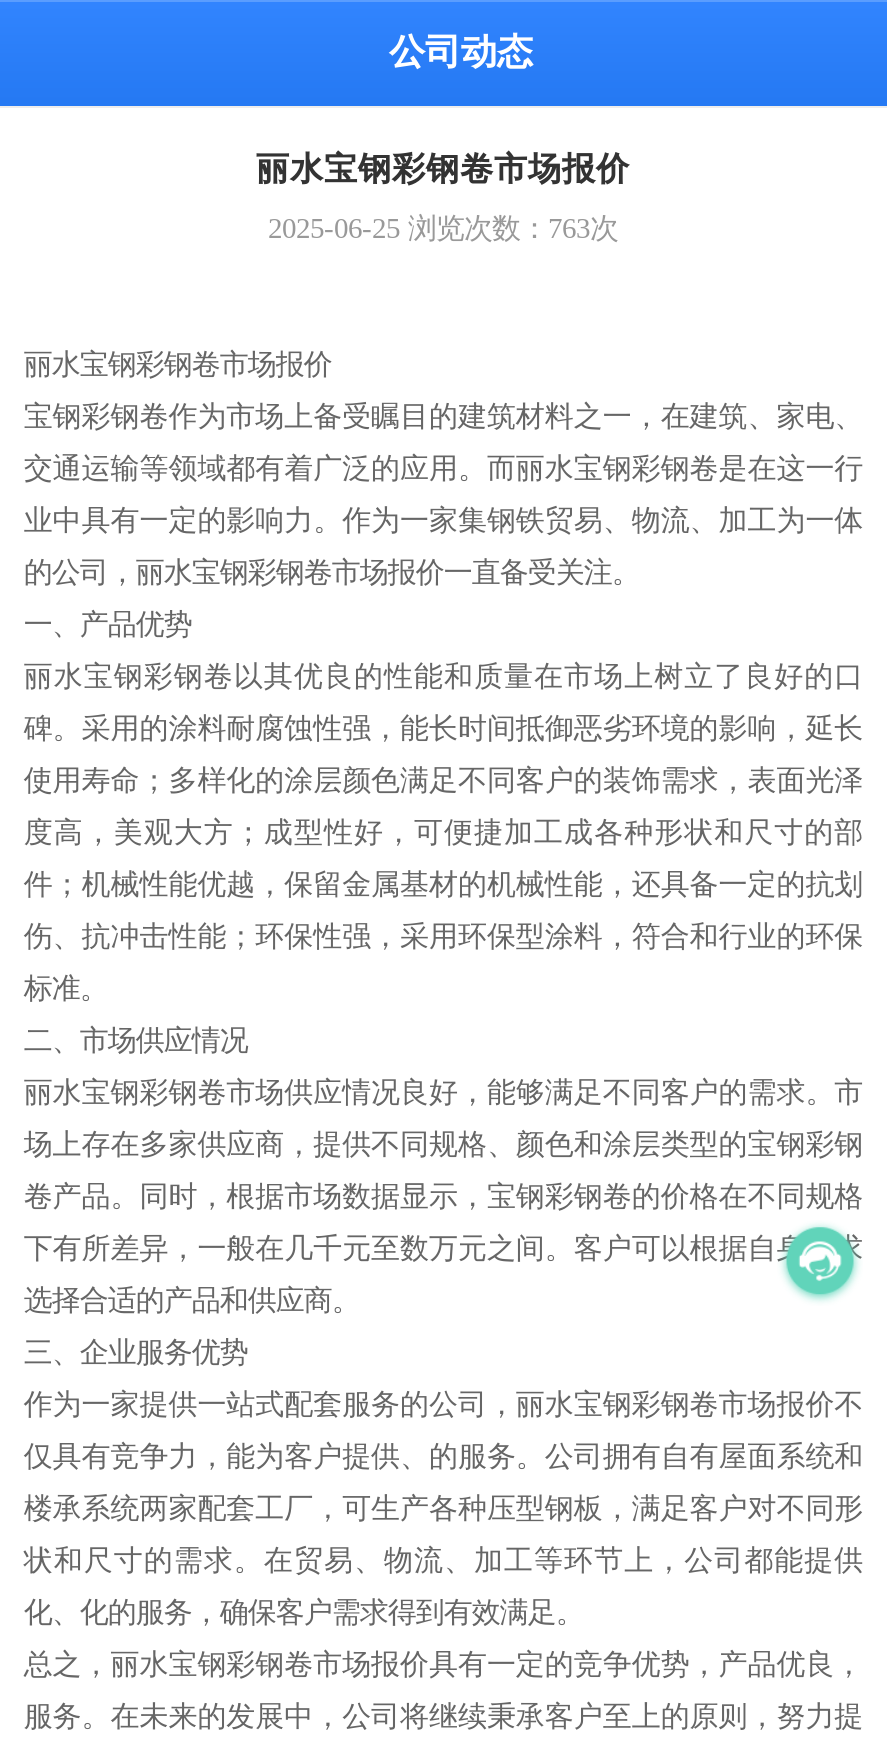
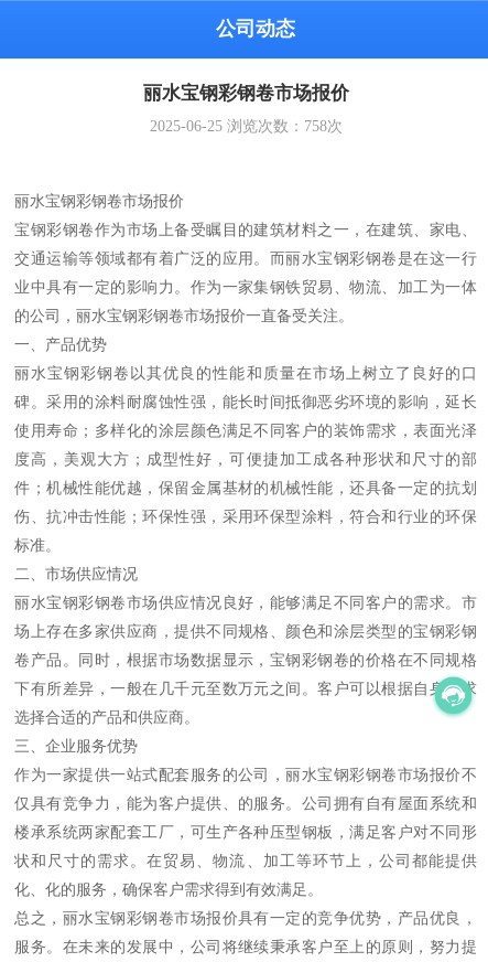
- 2025-06-25浏览次数：763次
+ 2025-06-25浏览次数：758次
